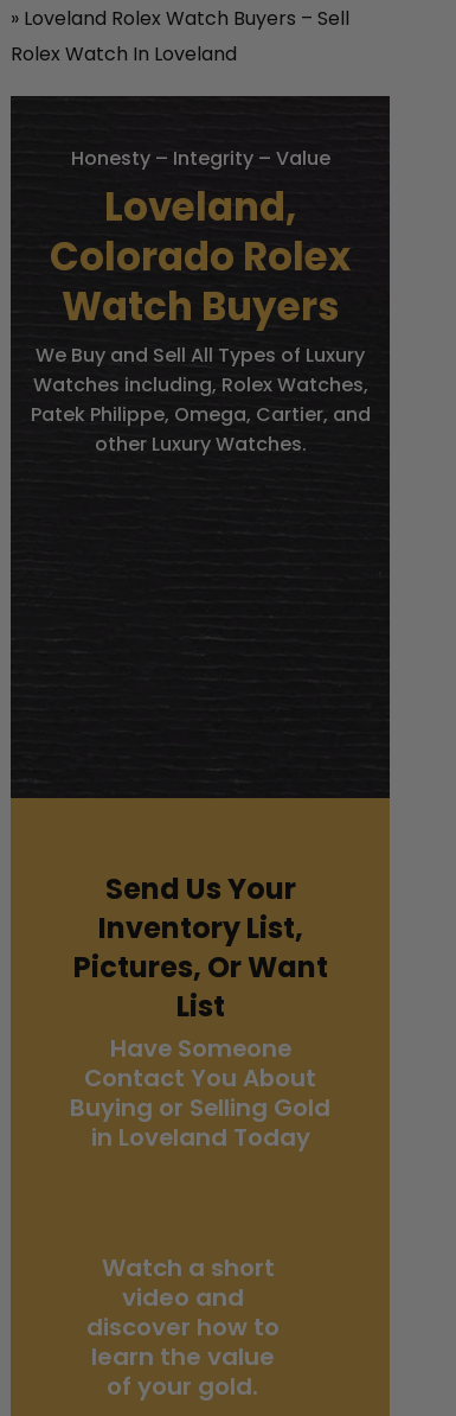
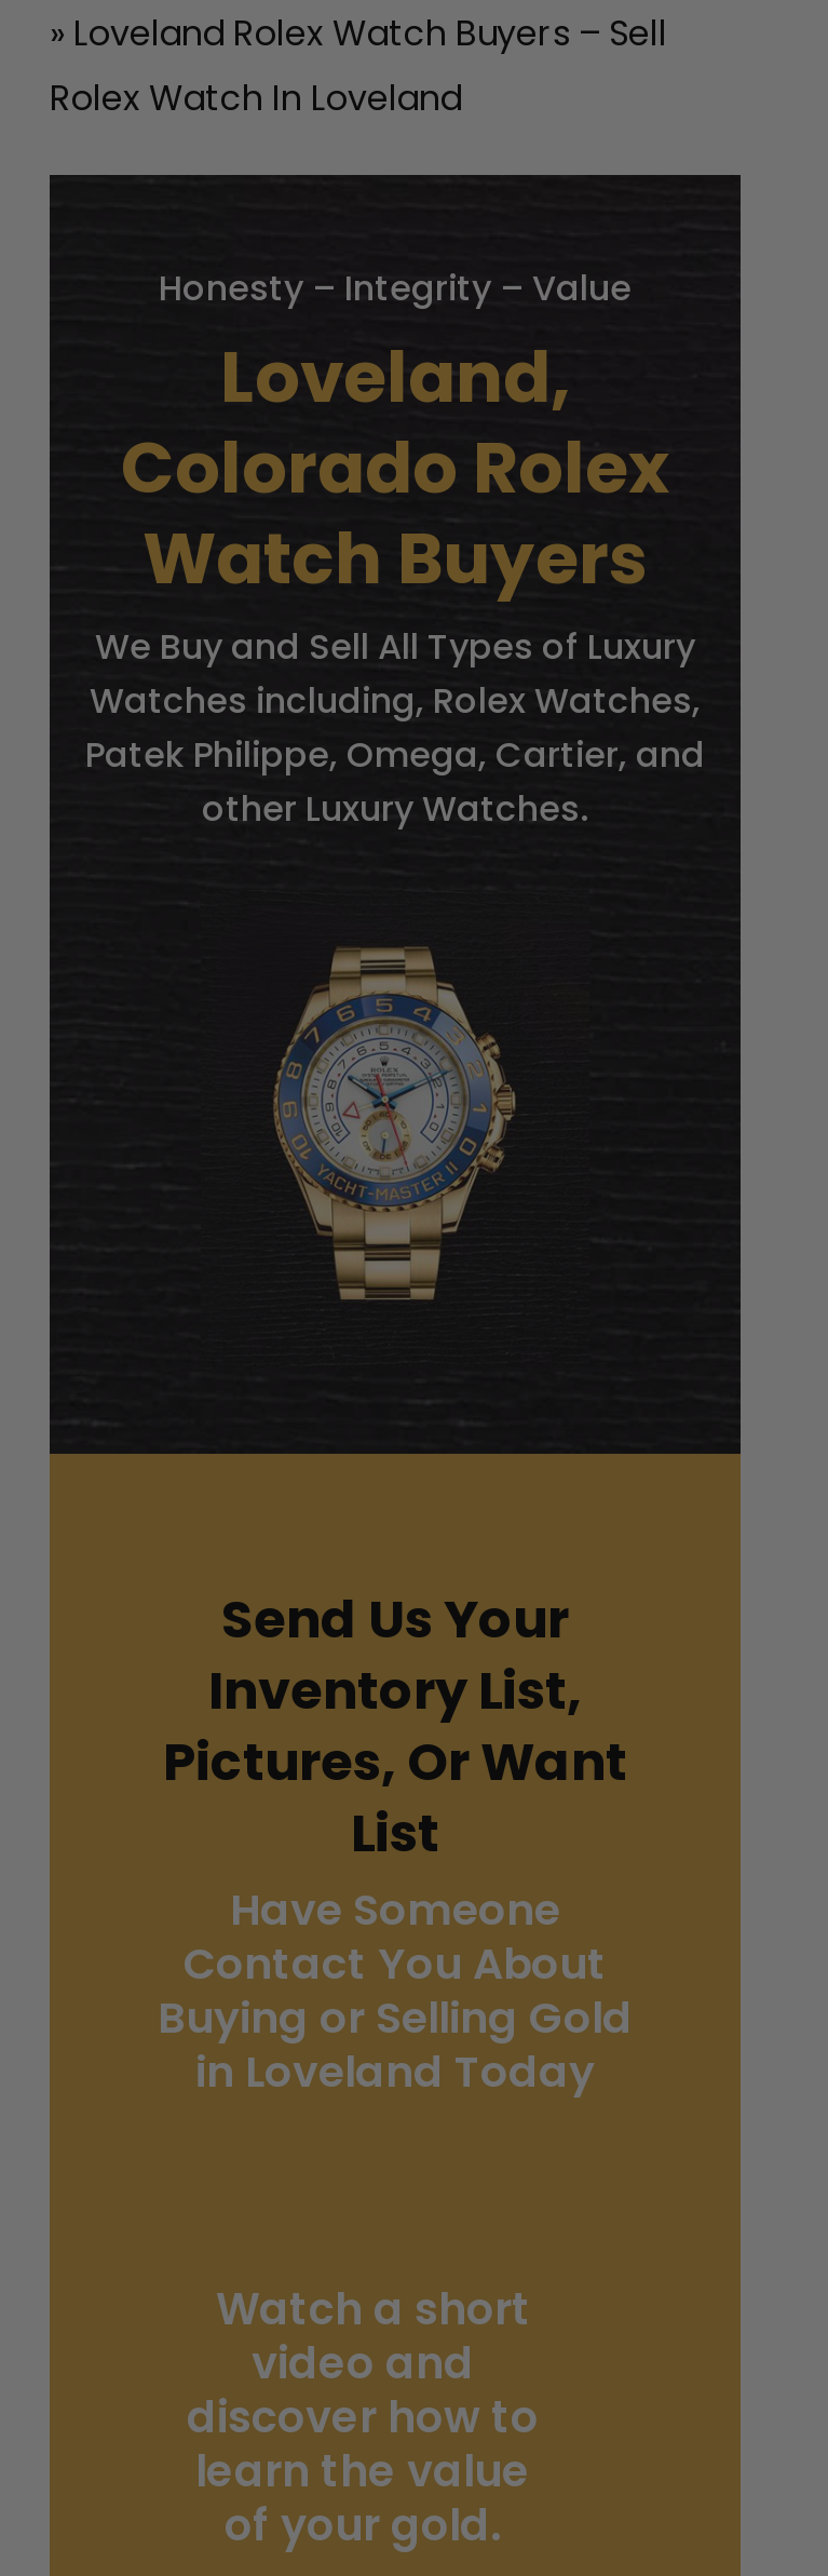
+ [image]
